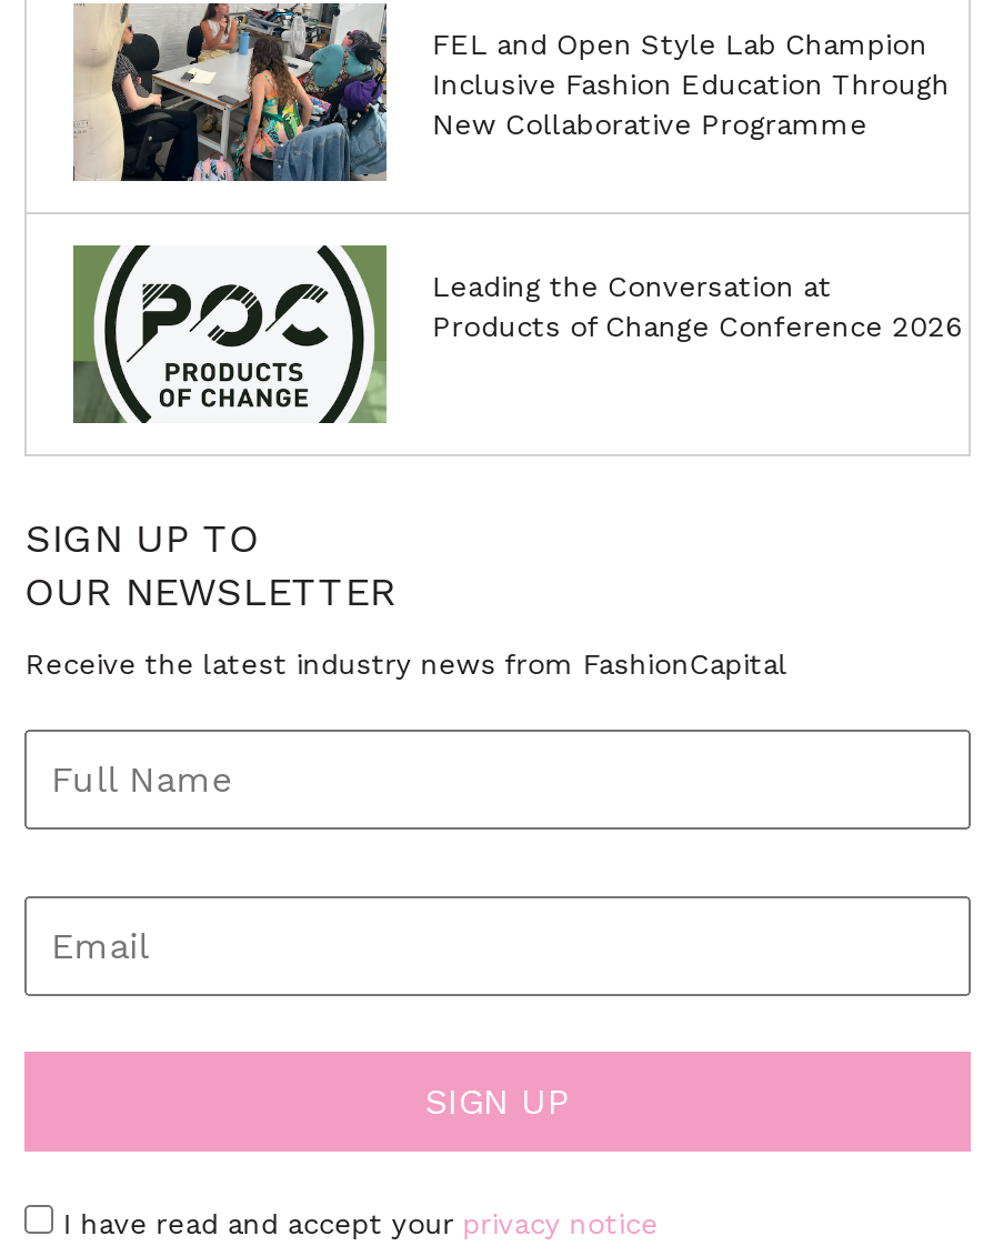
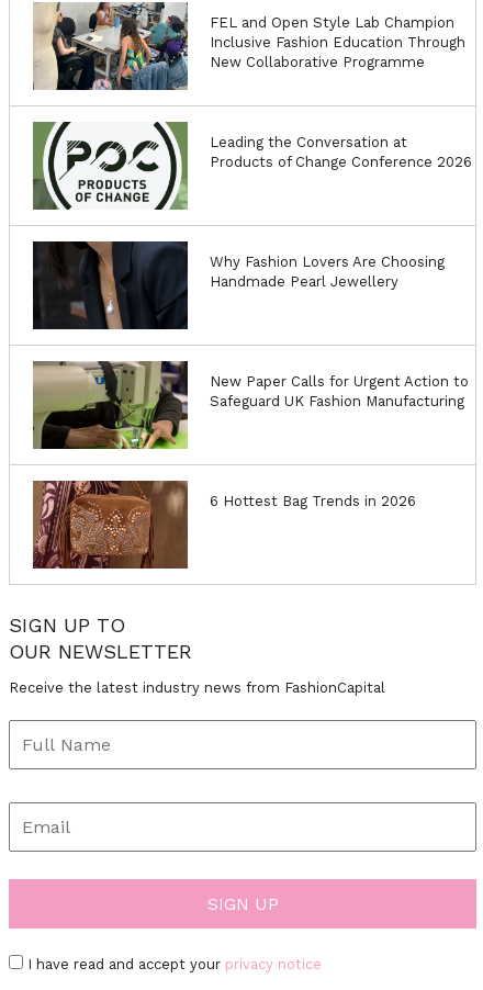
+ [image]
+ Why Fashion Lovers Are Choosing
+ Handmade Pearl Jewellery

+ [image]
+ New Paper Calls for Urgent Action to
+ Safeguard UK Fashion Manufacturing

+ [image]
+ 6 Hottest Bag Trends in 2026
